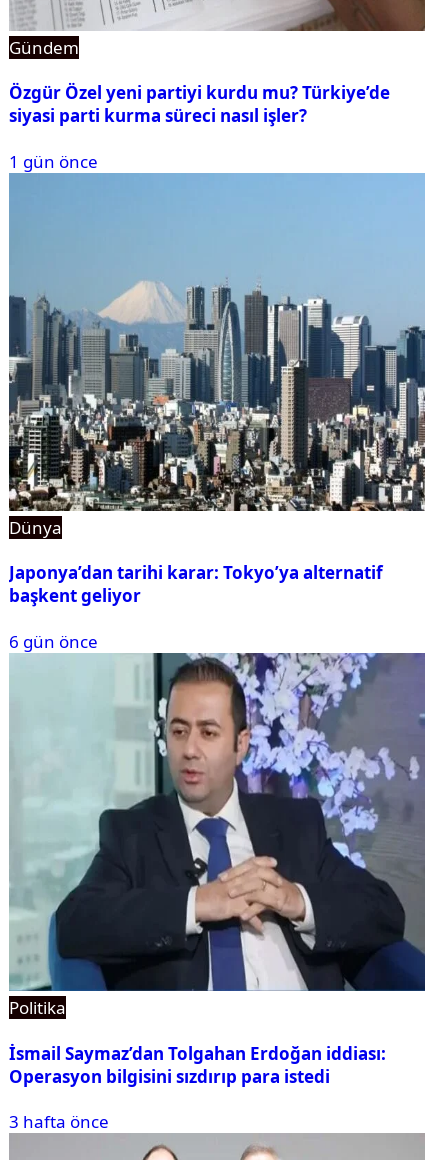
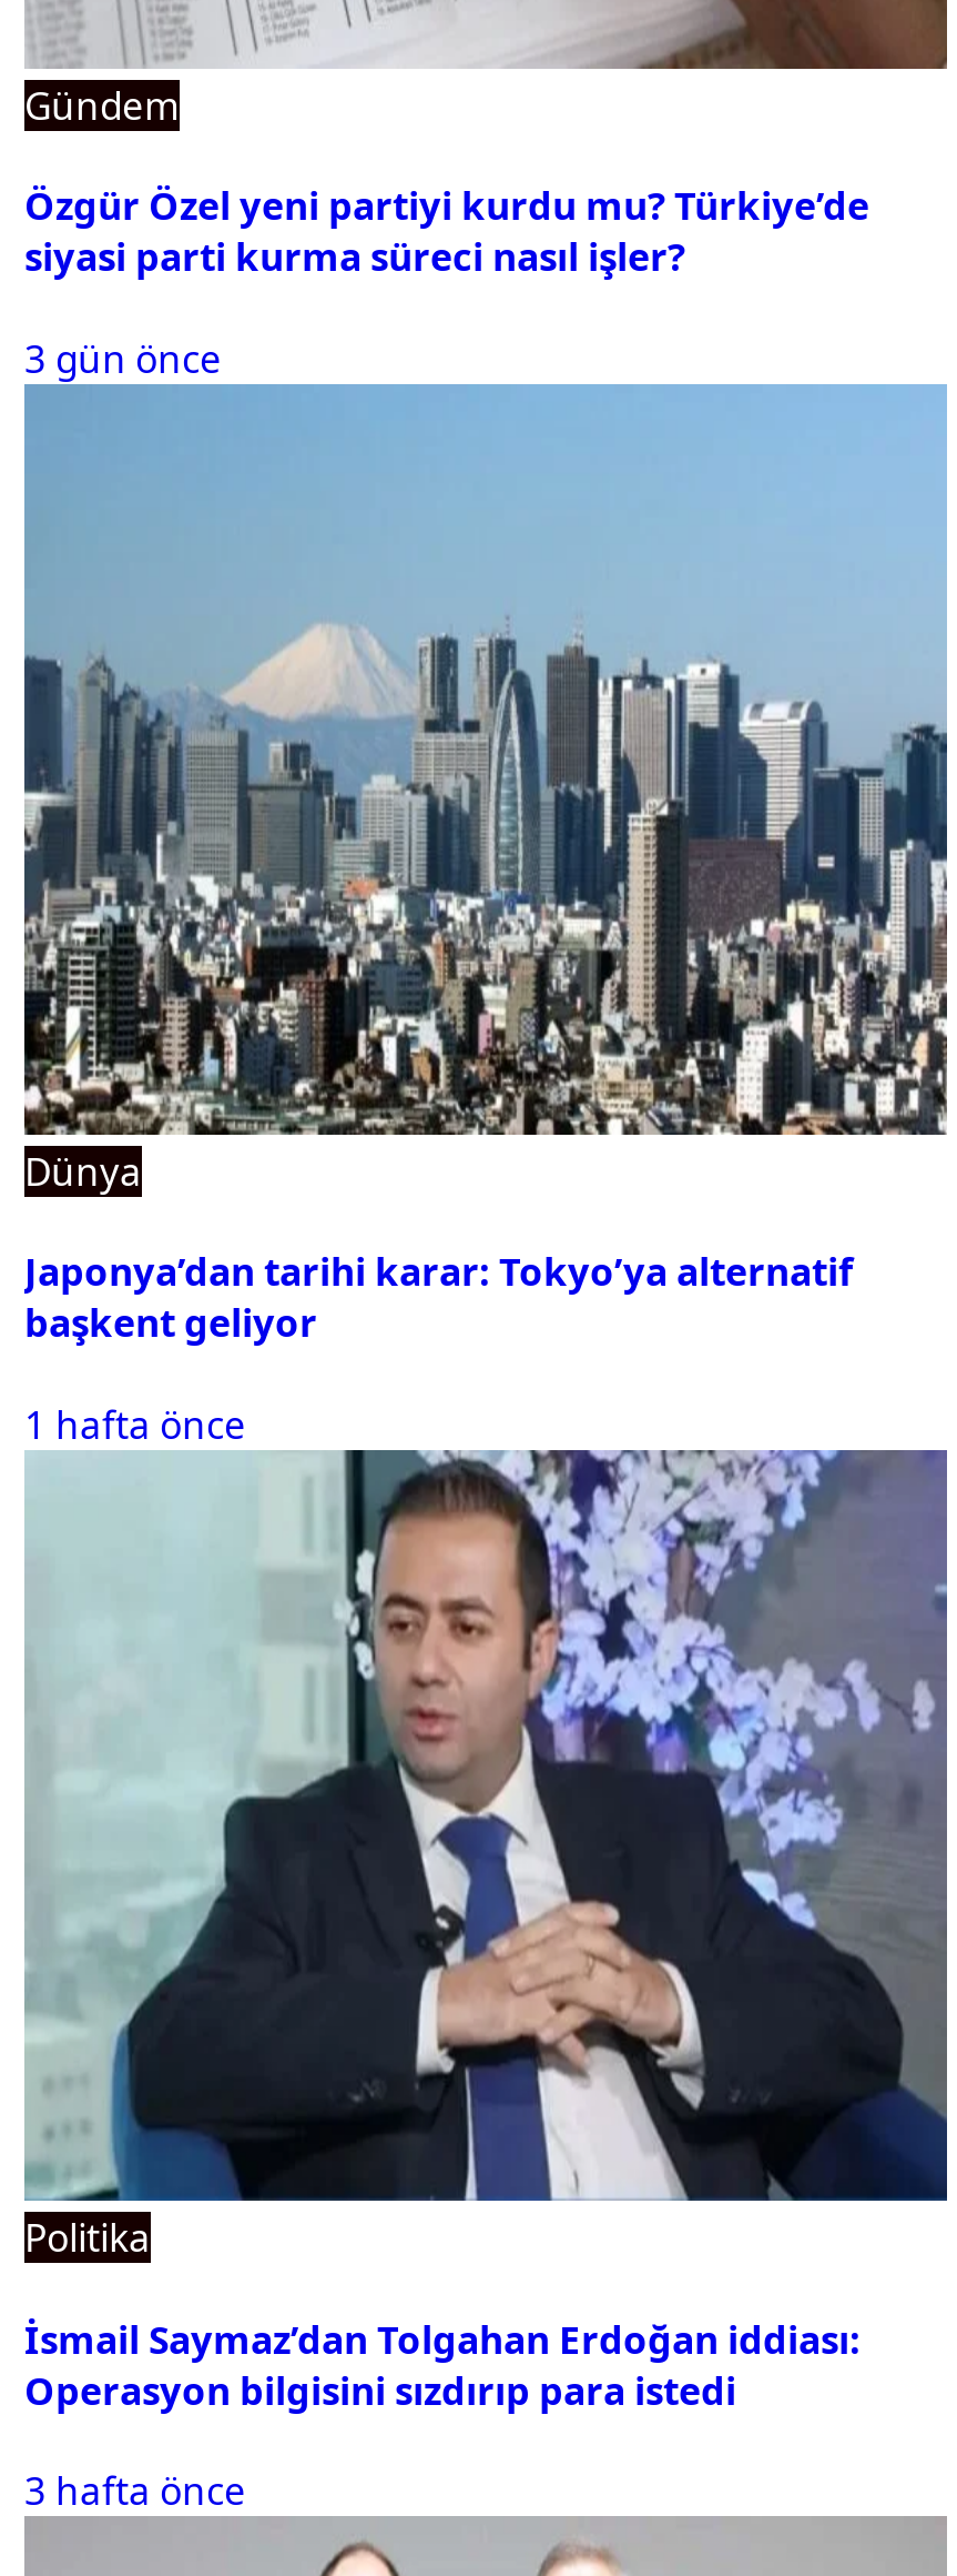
- 1 gün önce
+ 3 gün önce

- 6 gün önce
+ 1 hafta önce
